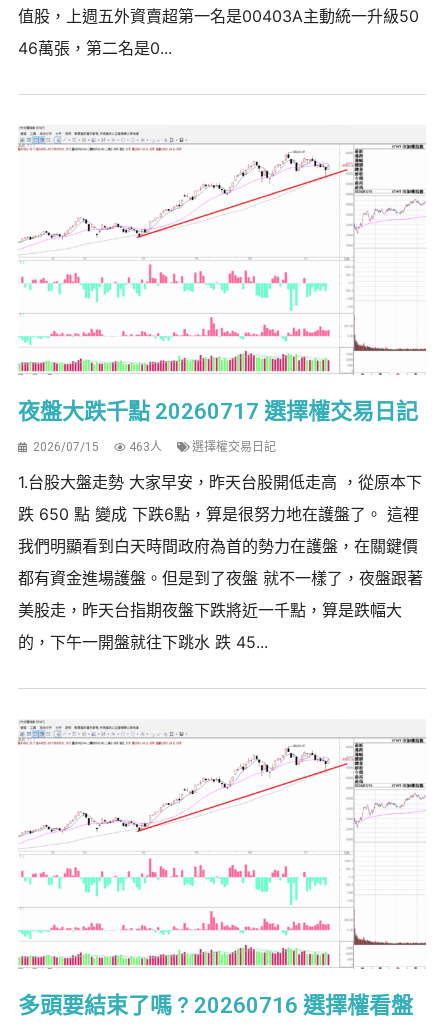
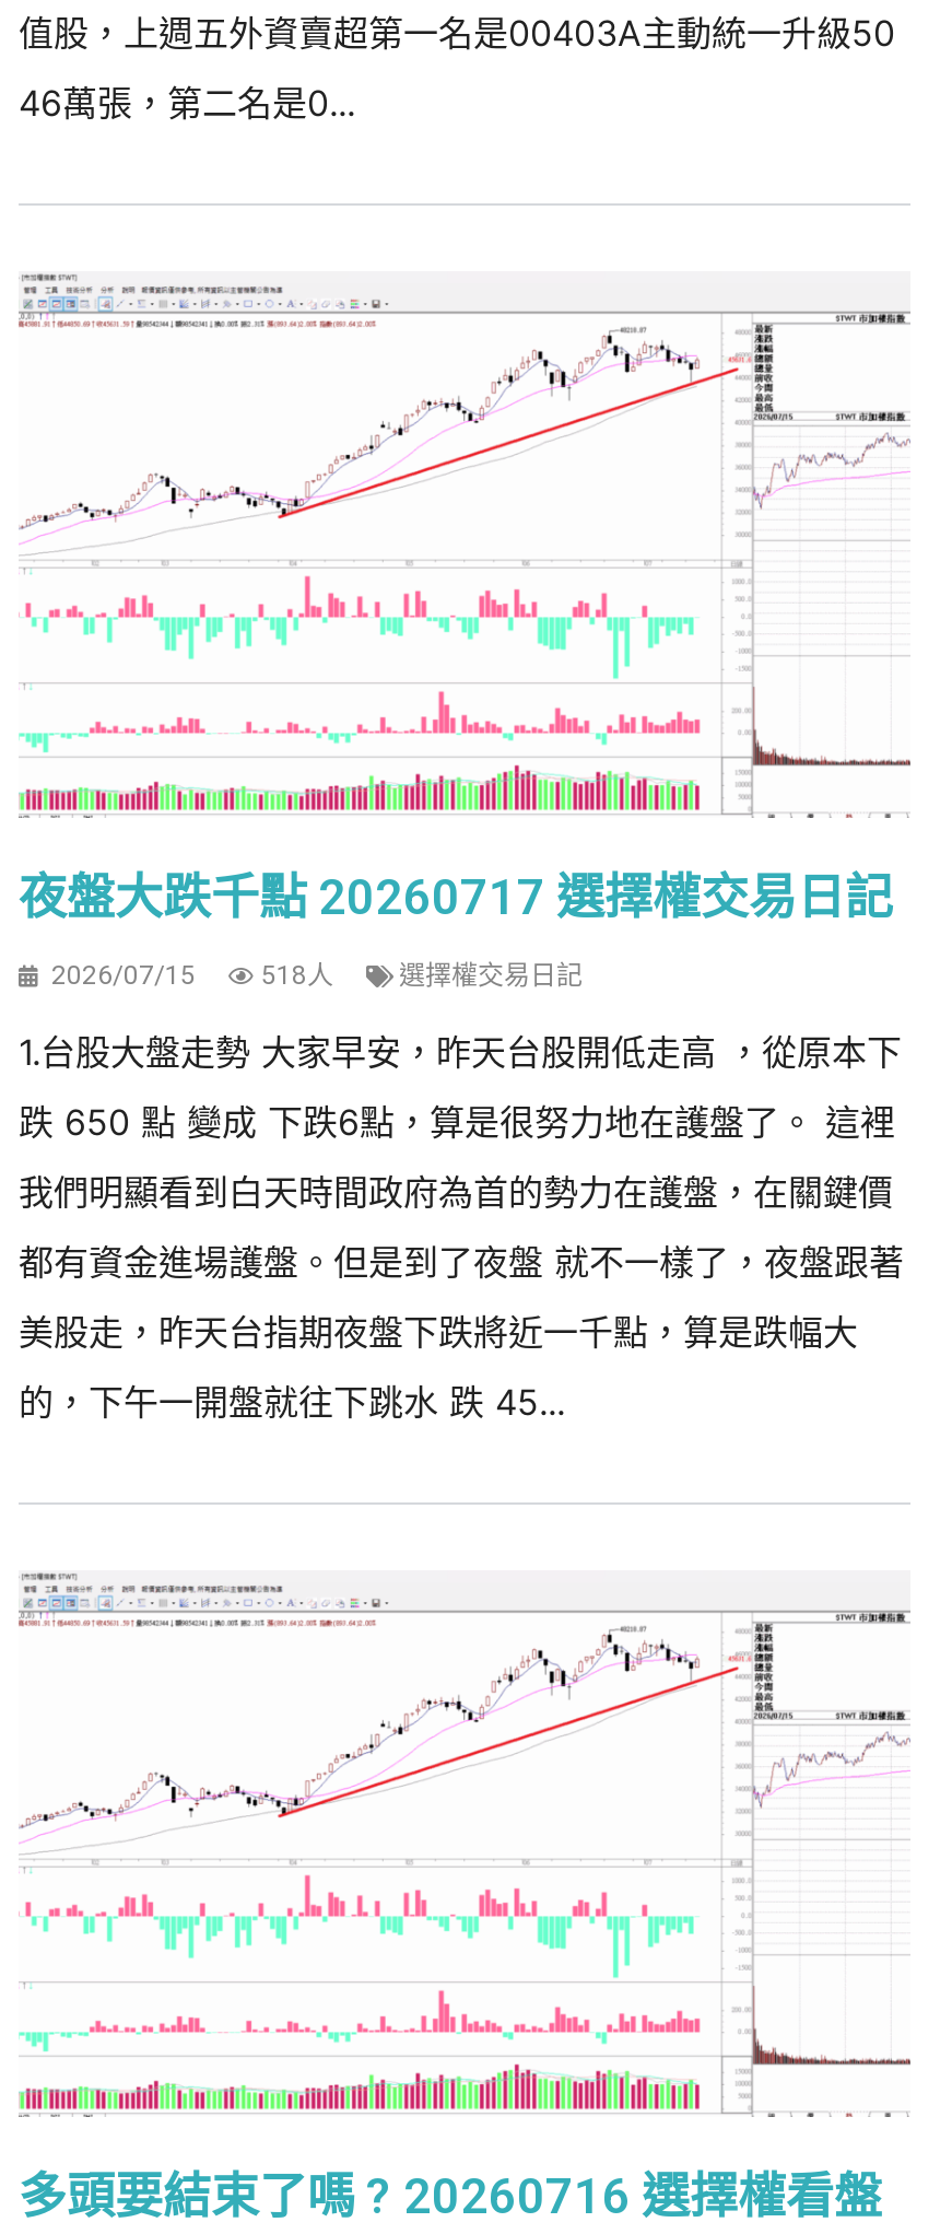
- 463人
+ 518人
